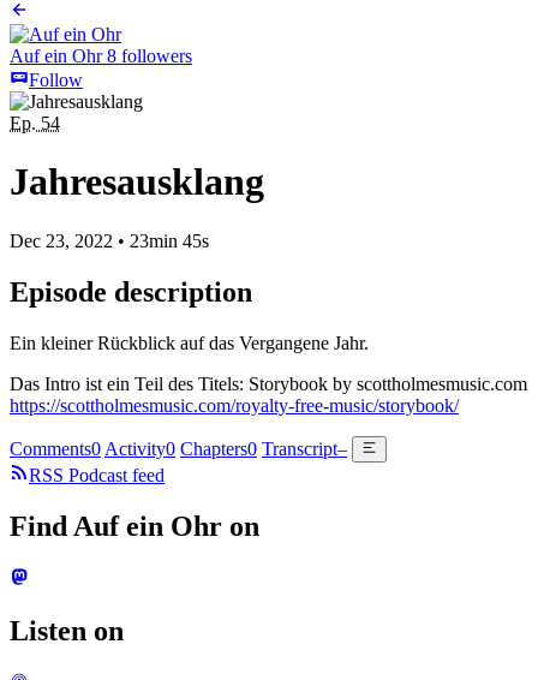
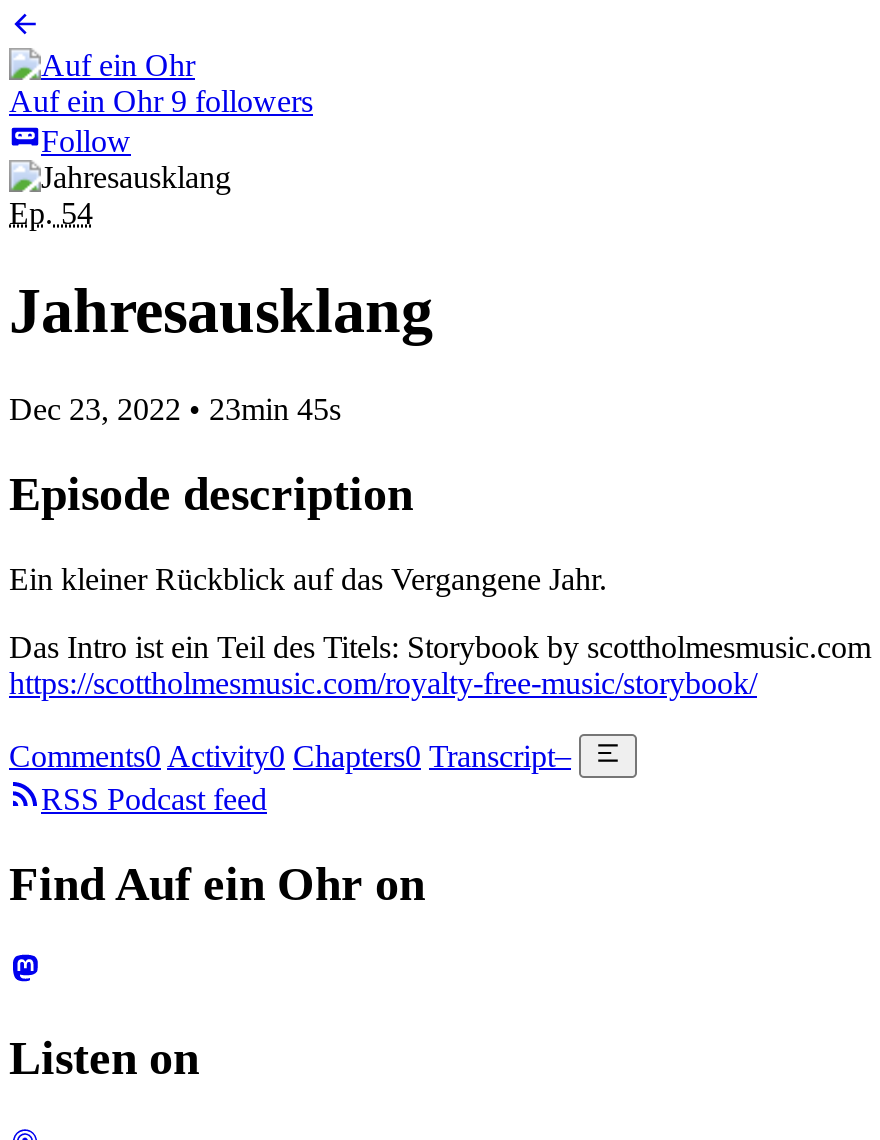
- Auf ein Ohr 8 followers
+ Auf ein Ohr 9 followers
